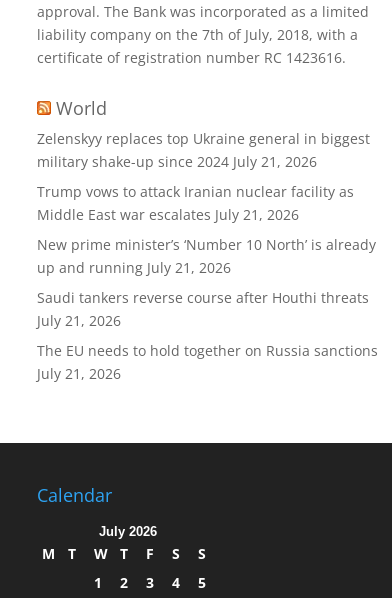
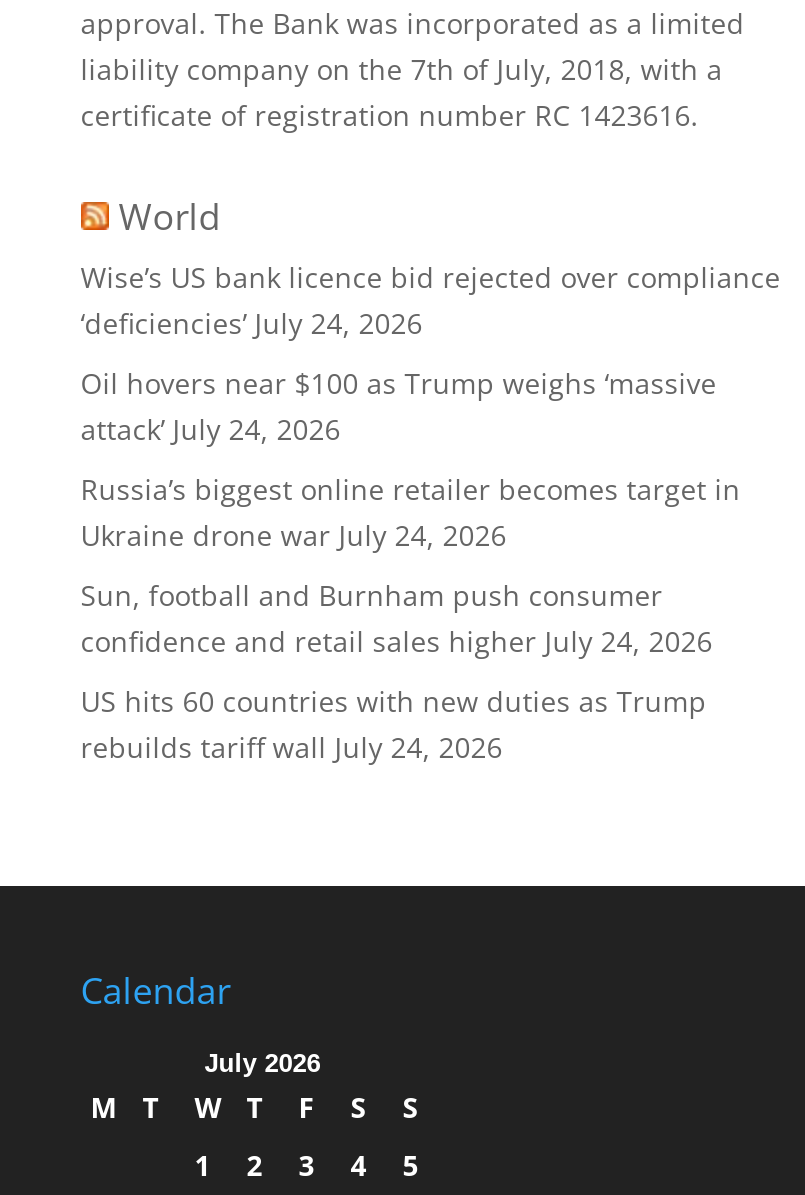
- Zelenskyy replaces top Ukraine general in biggest
- military shake-up since 2024 July 21, 2026
+ Wise’s US bank licence bid rejected over compliance
+ ‘deficiencies’ July 24, 2026

- Trump vows to attack Iranian nuclear facility as
- Middle East war escalates July 21, 2026
+ Oil hovers near $100 as Trump weighs ‘massive
+ attack’ July 24, 2026

- New prime minister’s ‘Number 10 North’ is already
- up and running July 21, 2026
+ Russia’s biggest online retailer becomes target in
+ Ukraine drone war July 24, 2026

- Saudi tankers reverse course after Houthi threats
- July 21, 2026
+ Sun, football and Burnham push consumer
+ confidence and retail sales higher July 24, 2026

- The EU needs to hold together on Russia sanctions
- July 21, 2026
+ US hits 60 countries with new duties as Trump
+ rebuilds tariff wall July 24, 2026
